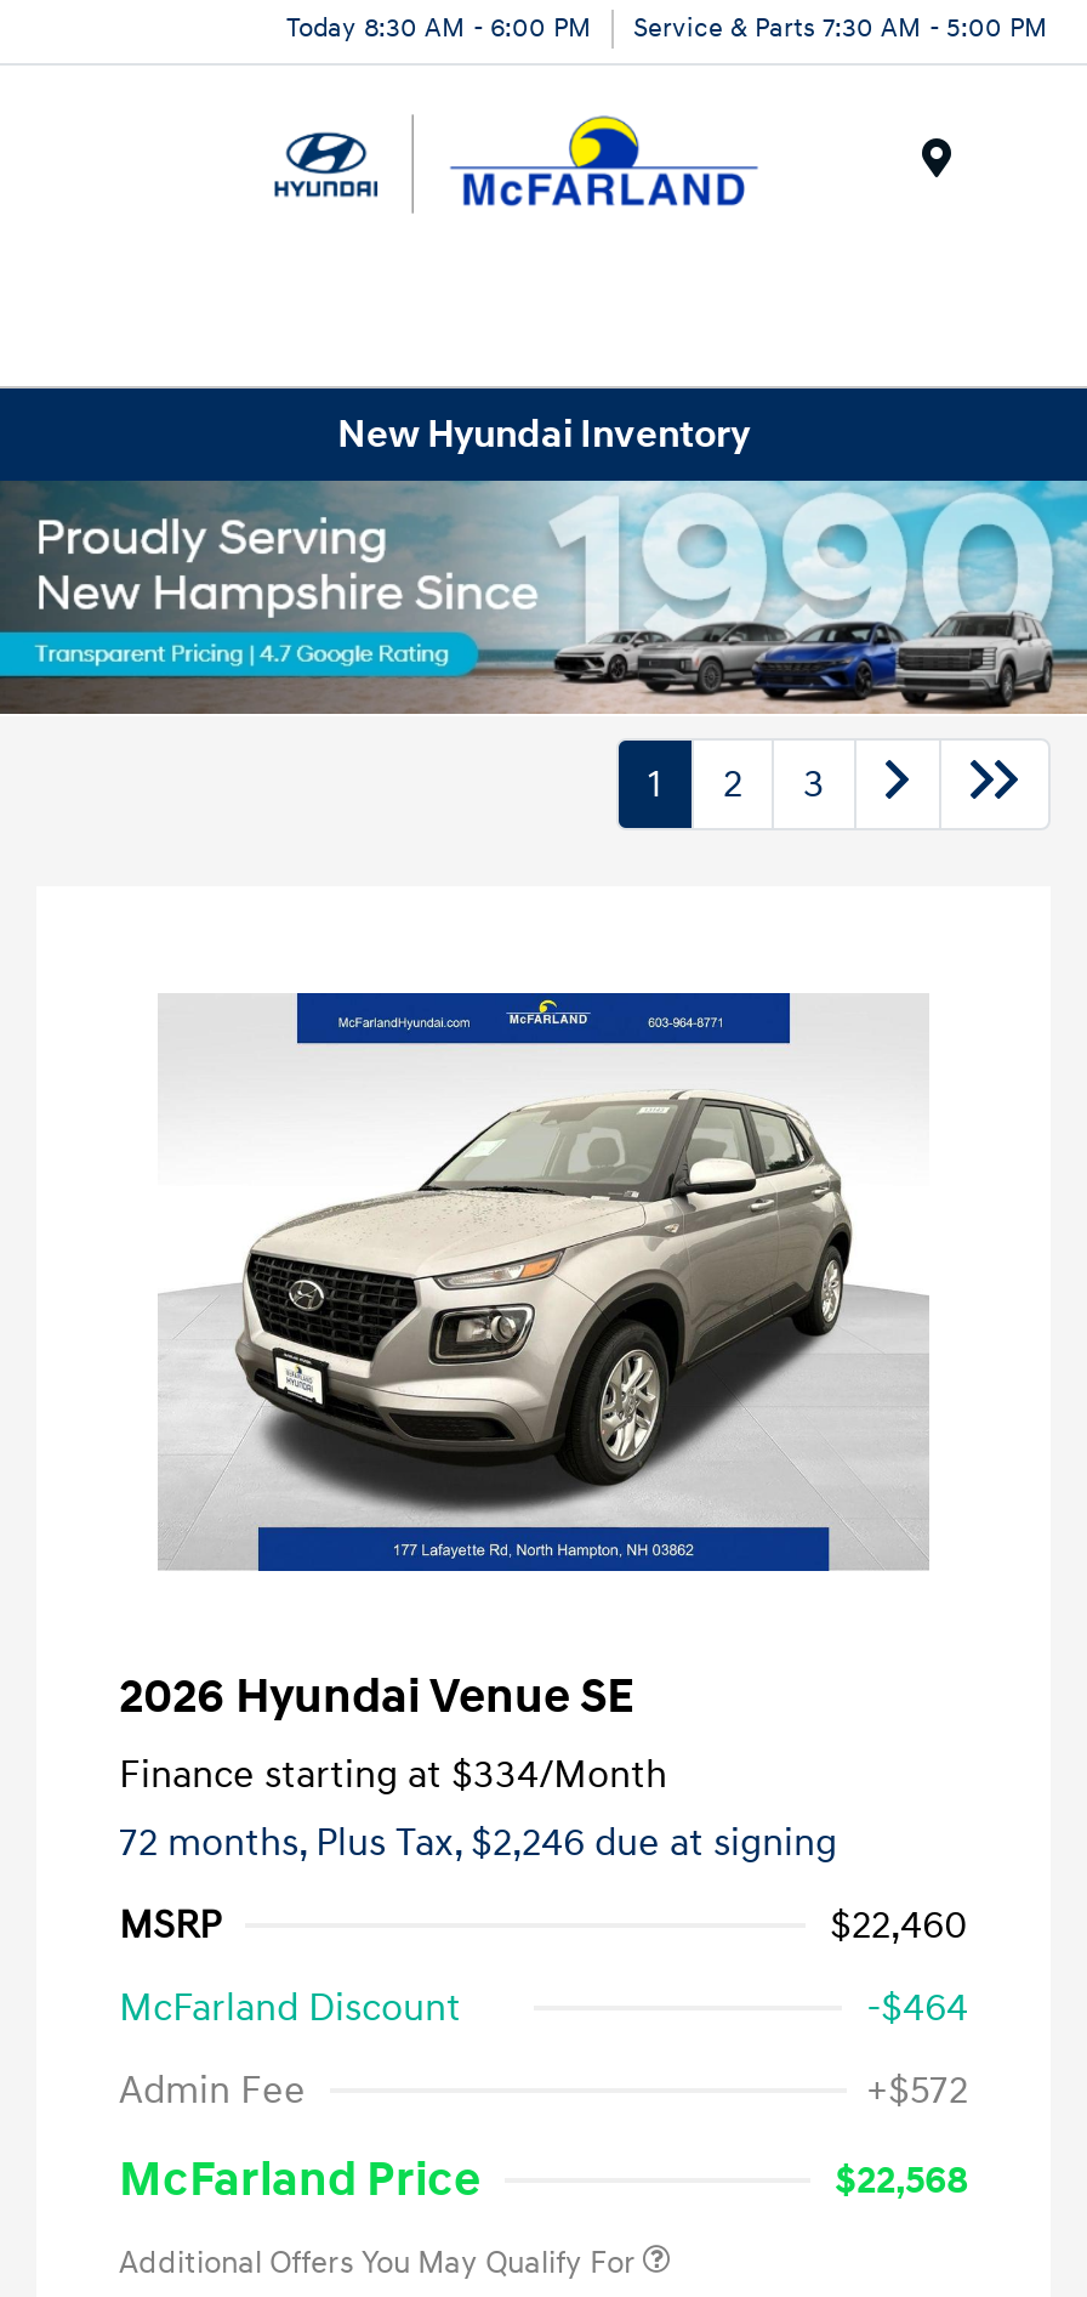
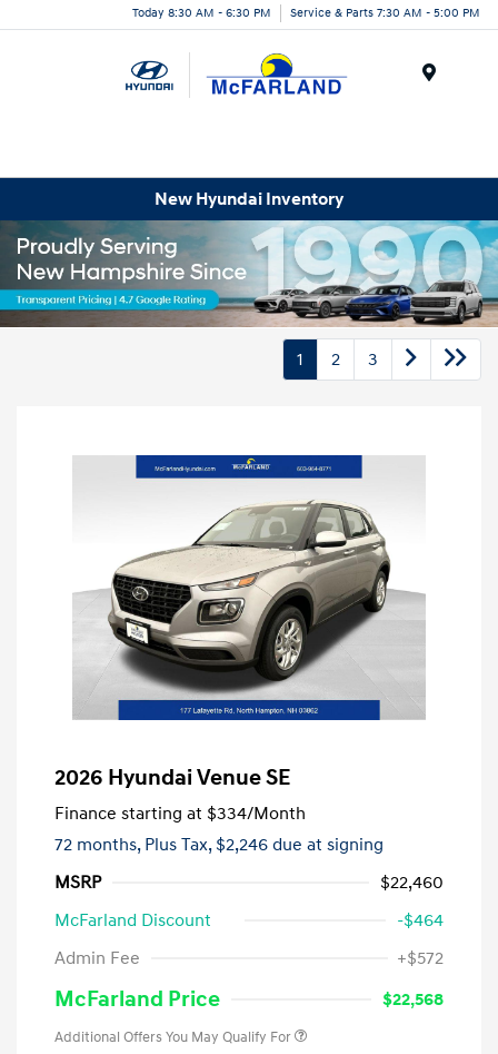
- Today 8:30 AM - 6:00 PM Service & Parts 7:30 AM - 5:00 PM
+ Today 8:30 AM - 6:30 PM Service & Parts 7:30 AM - 5:00 PM
